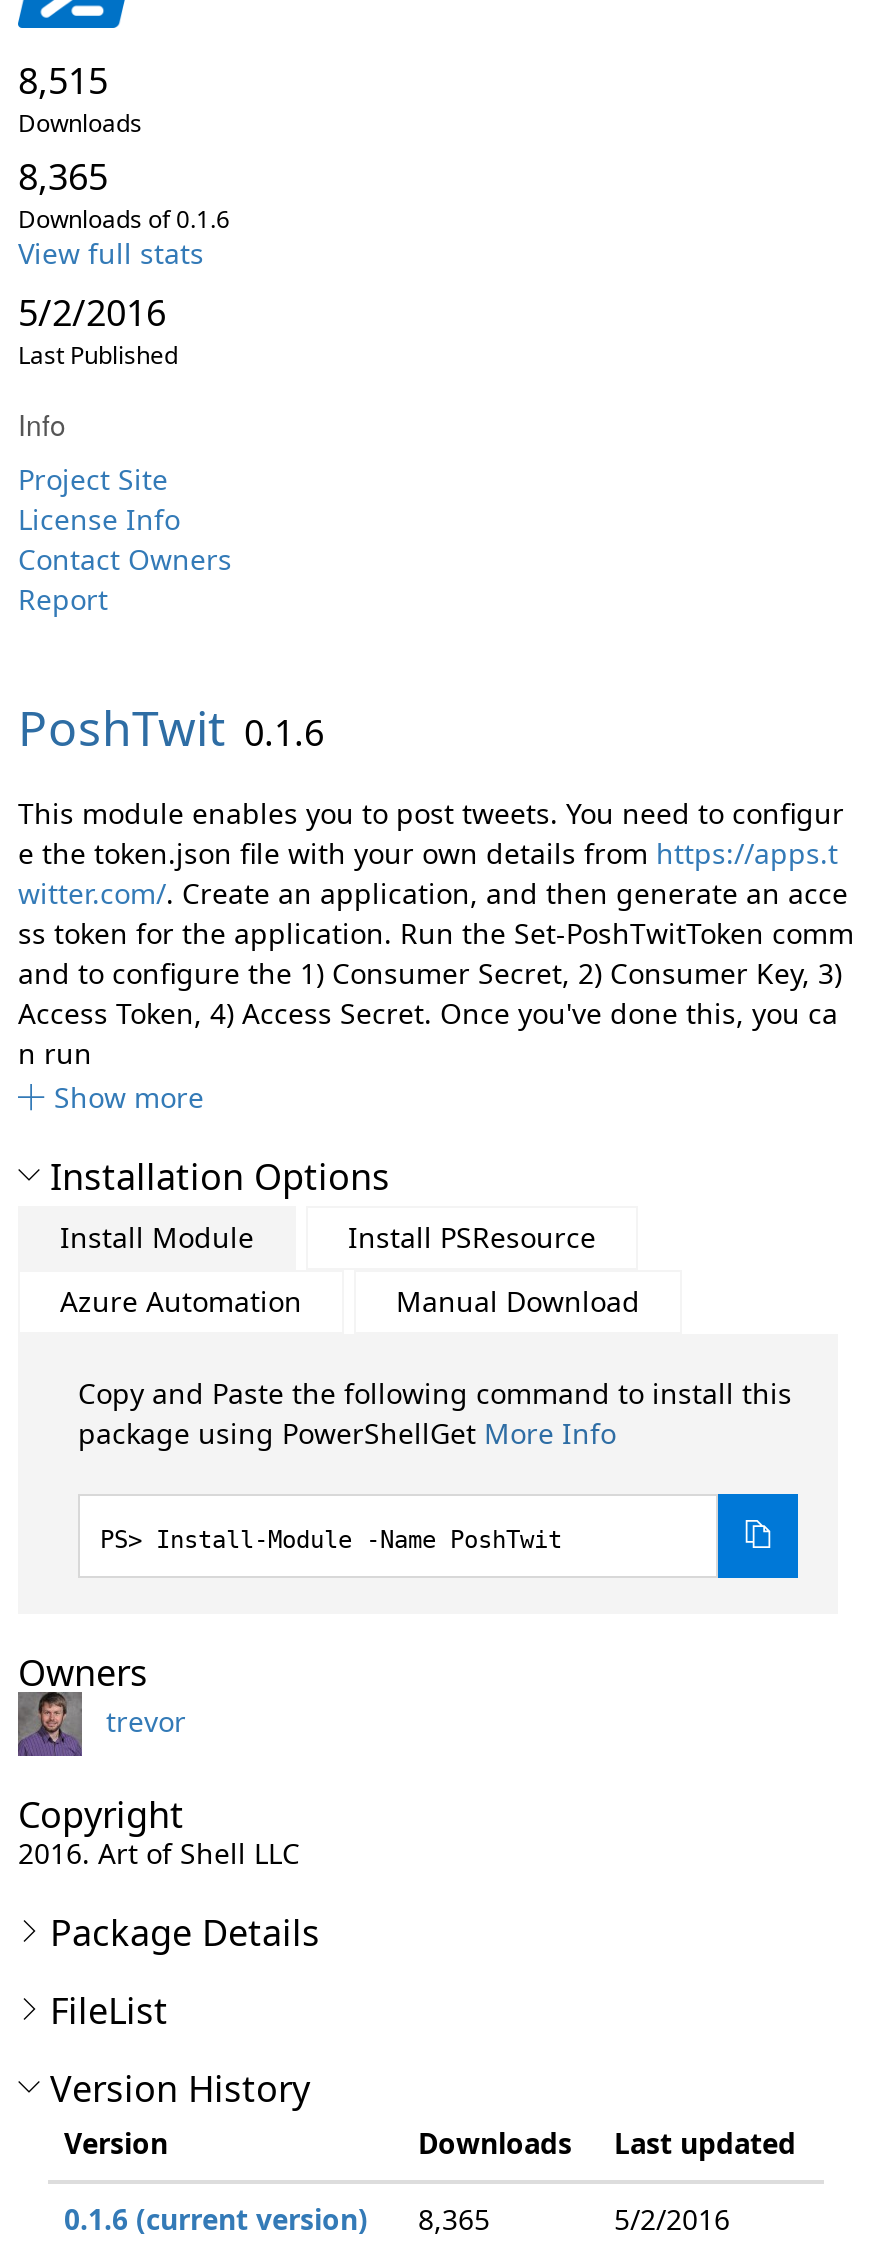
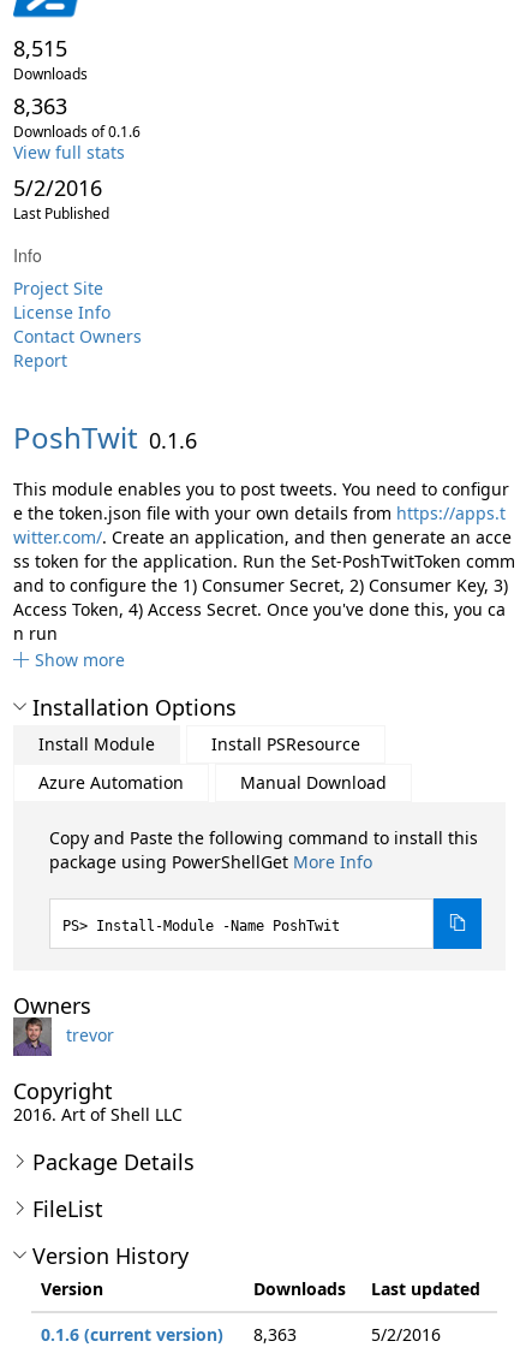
- 8,365
+ 8,363

- 0.1.6 (current version) 8,365
+ 0.1.6 (current version) 8,363
